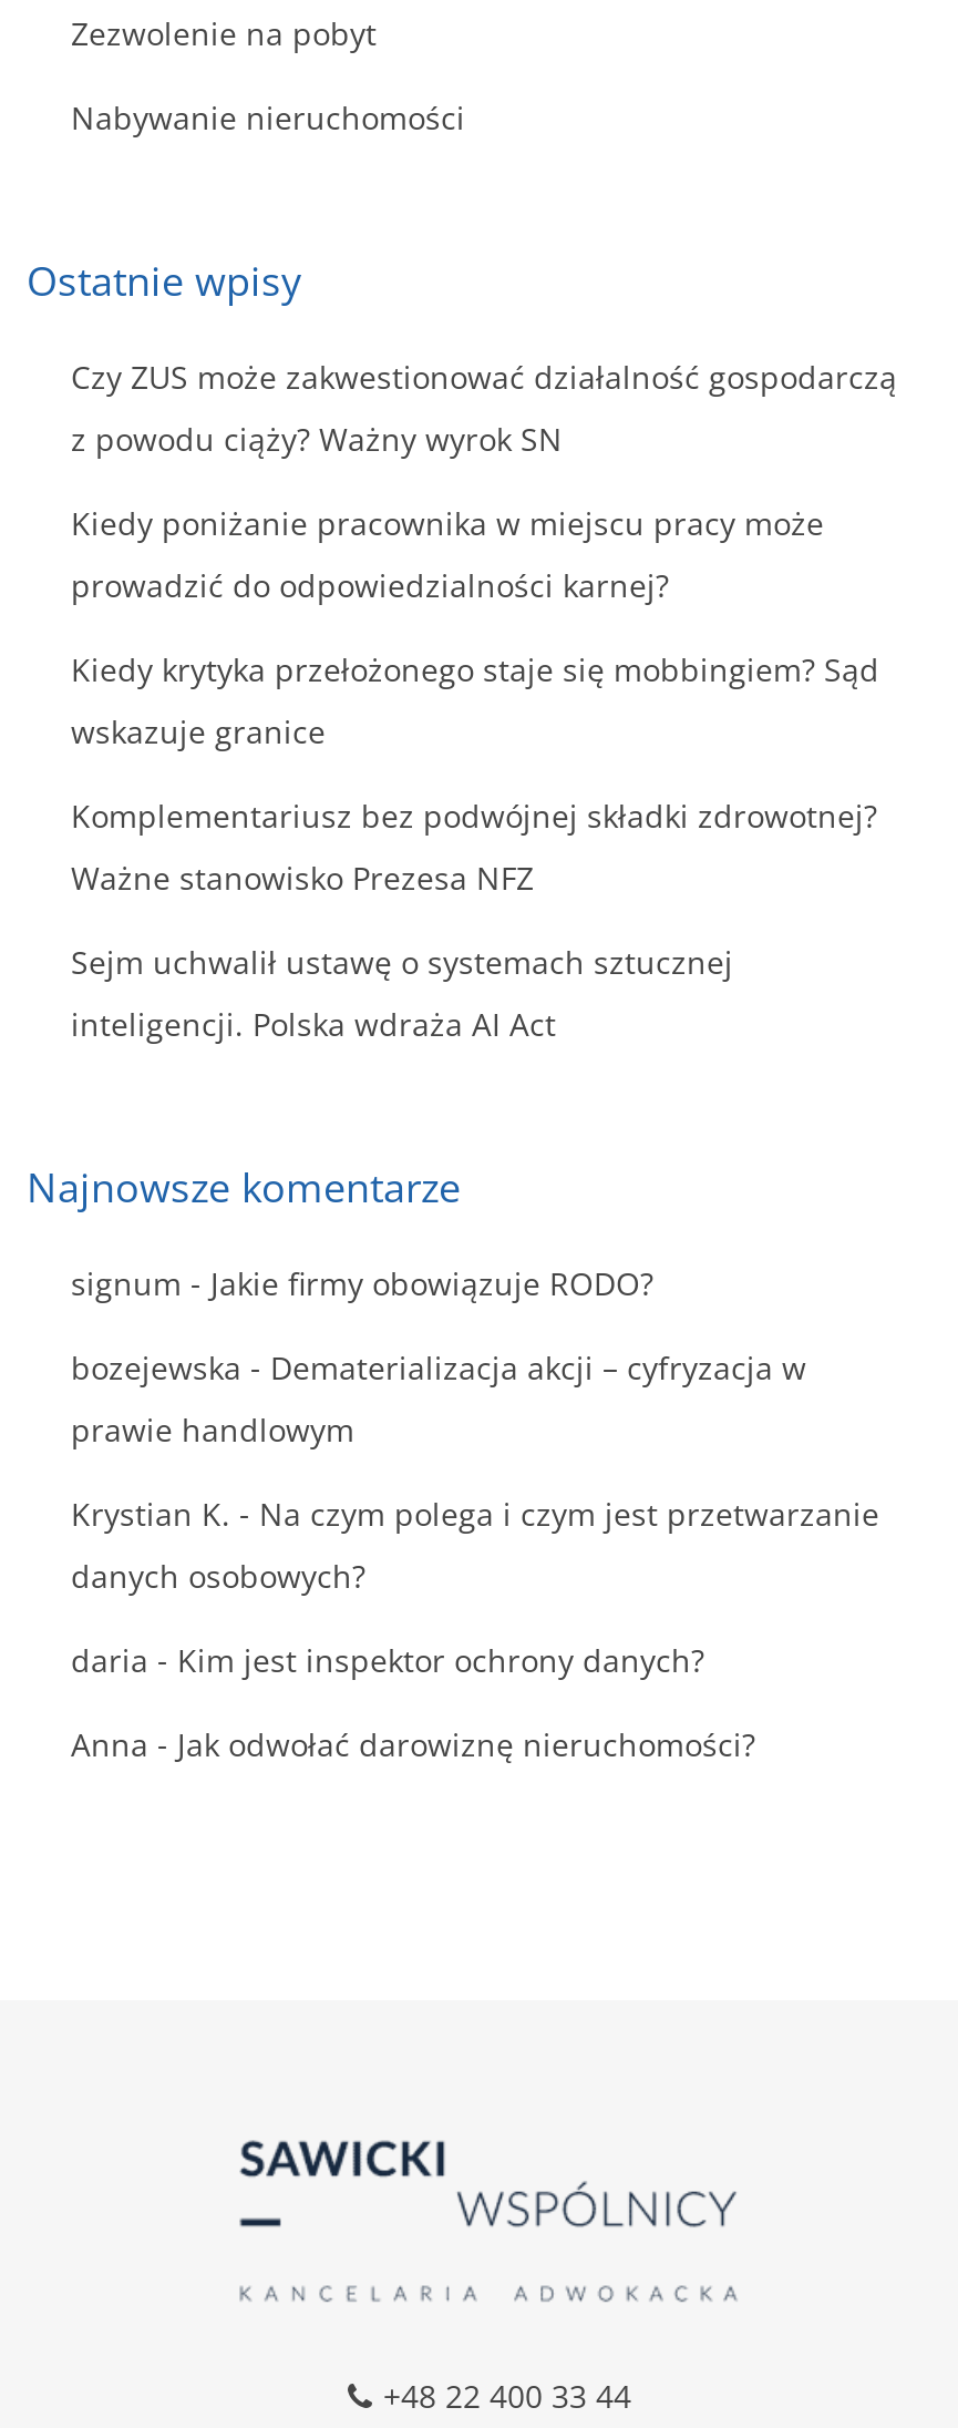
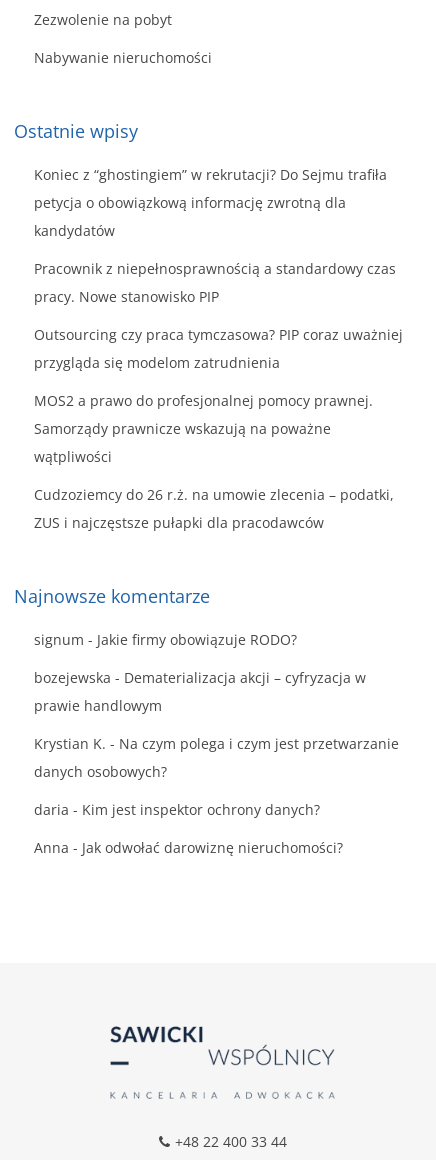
- Czy ZUS może zakwestionować działalność gospodarczą
- z powodu ciąży? Ważny wyrok SN
- Kiedy poniżanie pracownika w miejscu pracy może
- prowadzić do odpowiedzialności karnej?
- Kiedy krytyka przełożonego staje się mobbingiem? Sąd
- wskazuje granice
- Komplementariusz bez podwójnej składki zdrowotnej?
- Ważne stanowisko Prezesa NFZ
- Sejm uchwalił ustawę o systemach sztucznej
- inteligencji. Polska wdraża AI Act
+ Koniec z “ghostingiem” w rekrutacji? Do Sejmu trafiła
+ petycja o obowiązkową informację zwrotną dla
+ kandydatów
+ Pracownik z niepełnosprawnością a standardowy czas
+ pracy. Nowe stanowisko PIP
+ Outsourcing czy praca tymczasowa? PIP coraz uważniej
+ przygląda się modelom zatrudnienia
+ MOS2 a prawo do profesjonalnej pomocy prawnej.
+ Samorządy prawnicze wskazują na poważne
+ wątpliwości
+ Cudzoziemcy do 26 r.ż. na umowie zlecenia – podatki,
+ ZUS i najczęstsze pułapki dla pracodawców
